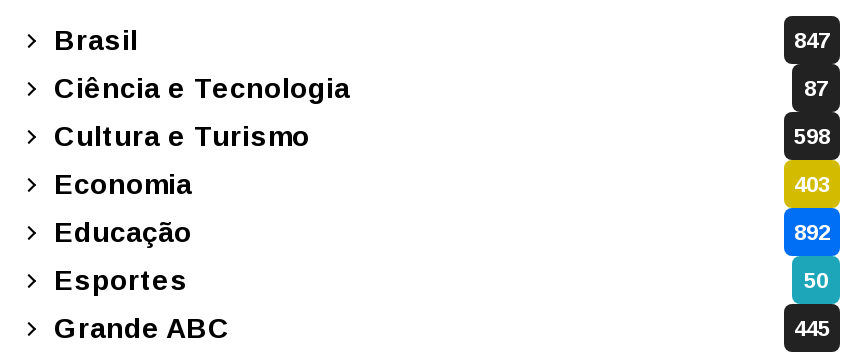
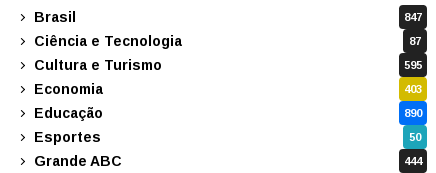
- 598
+ 595

- 892
+ 890

- 445
+ 444
